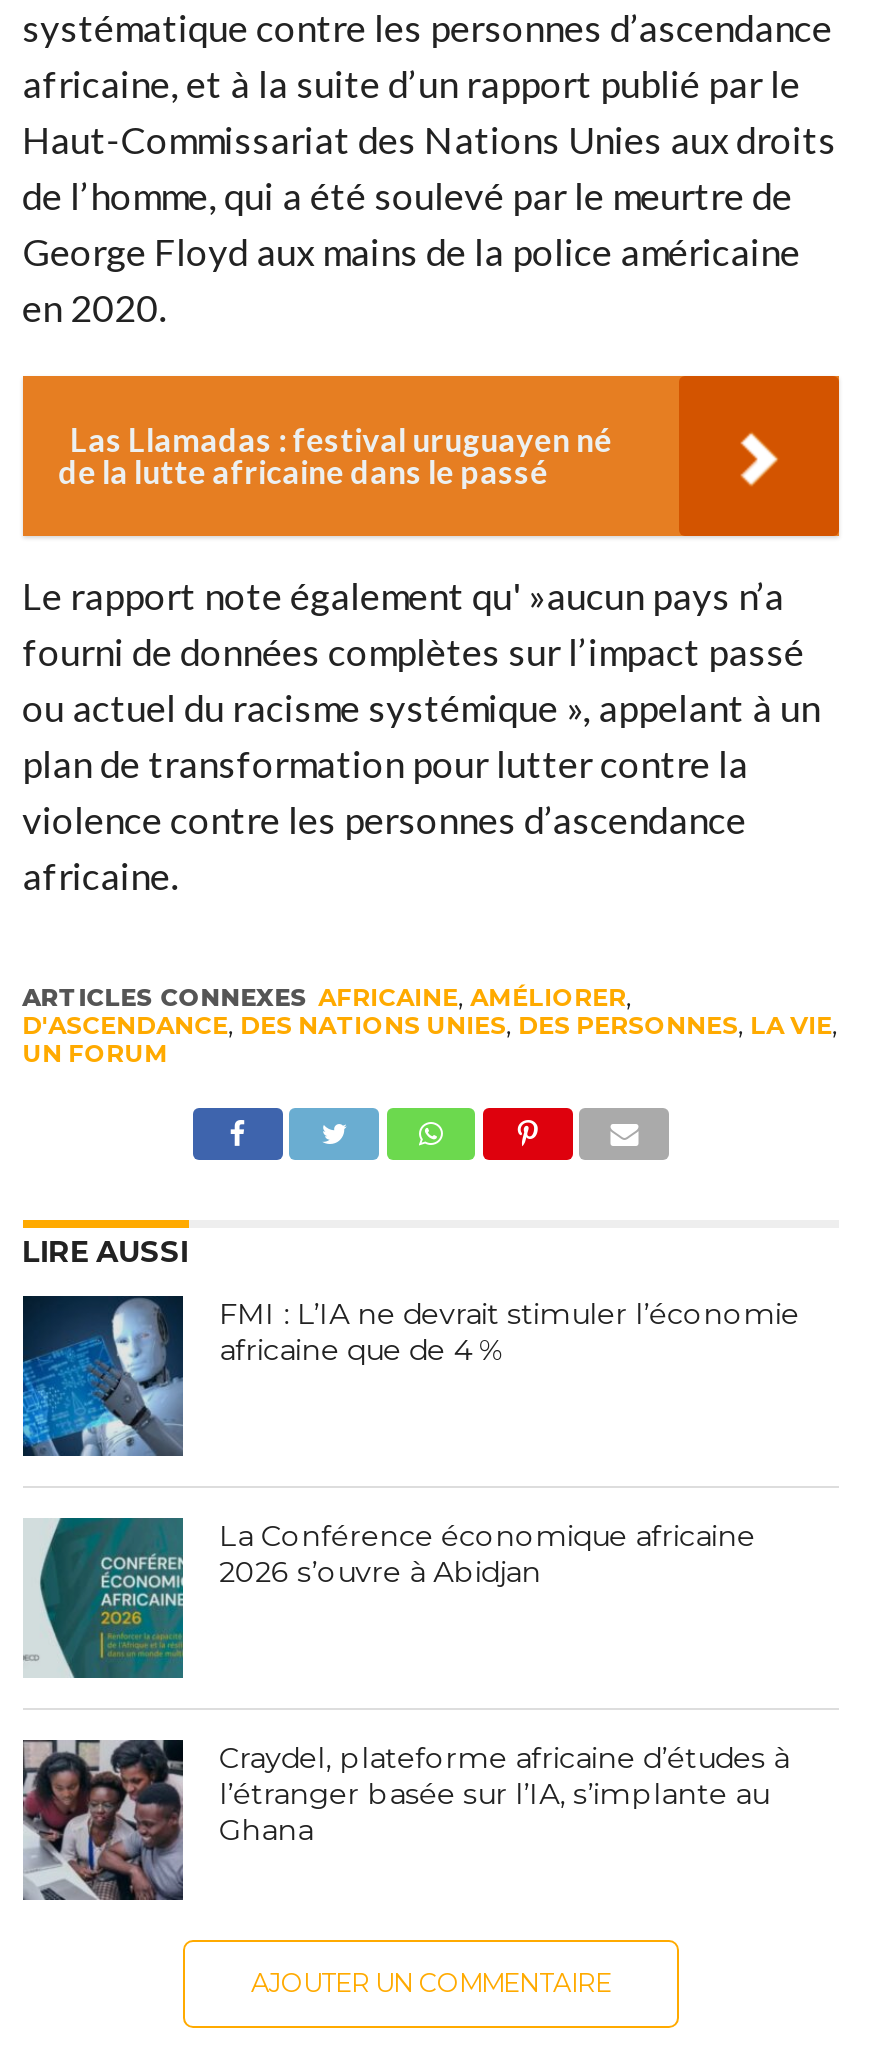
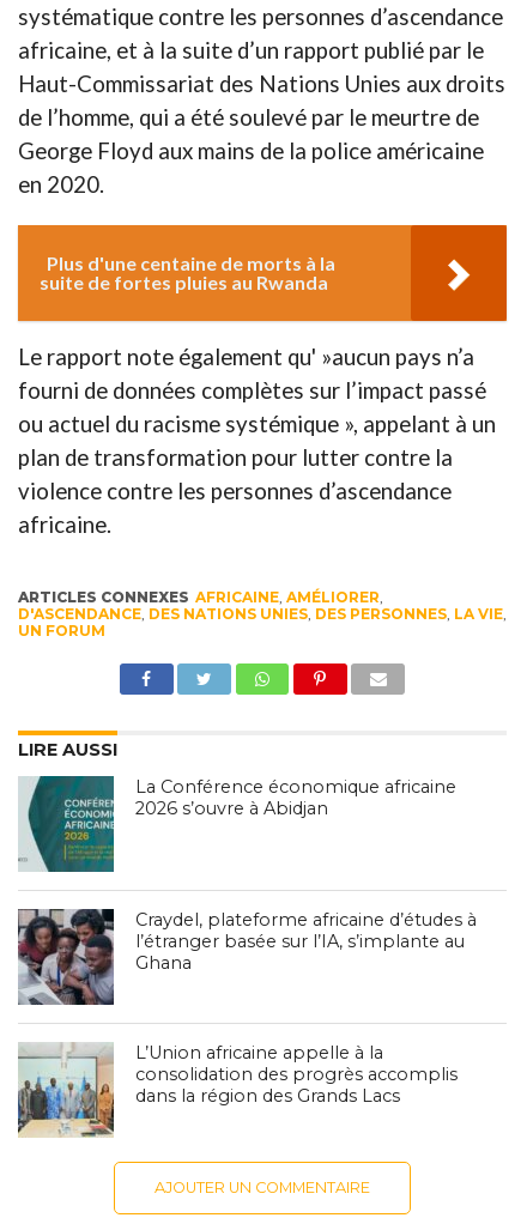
- Las Llamadas : festival uruguayen né
- de la lutte africaine dans le passé
+ Plus d'une centaine de morts à la
+ suite de fortes pluies au Rwanda

- [image]
- FMI : L’IA ne devrait stimuler l’économie
- africaine que de 4 %

moved up: [image] | La Conférence économique africaine | 2026 s’ouvre à Abidjan | Craydel, plateforme africaine d’études à | l’étranger basée sur l’IA, s’implante au | Ghana

+ [image]
+ L’Union africaine appelle à la
+ consolidation des progrès accomplis
+ dans la région des Grands Lacs
